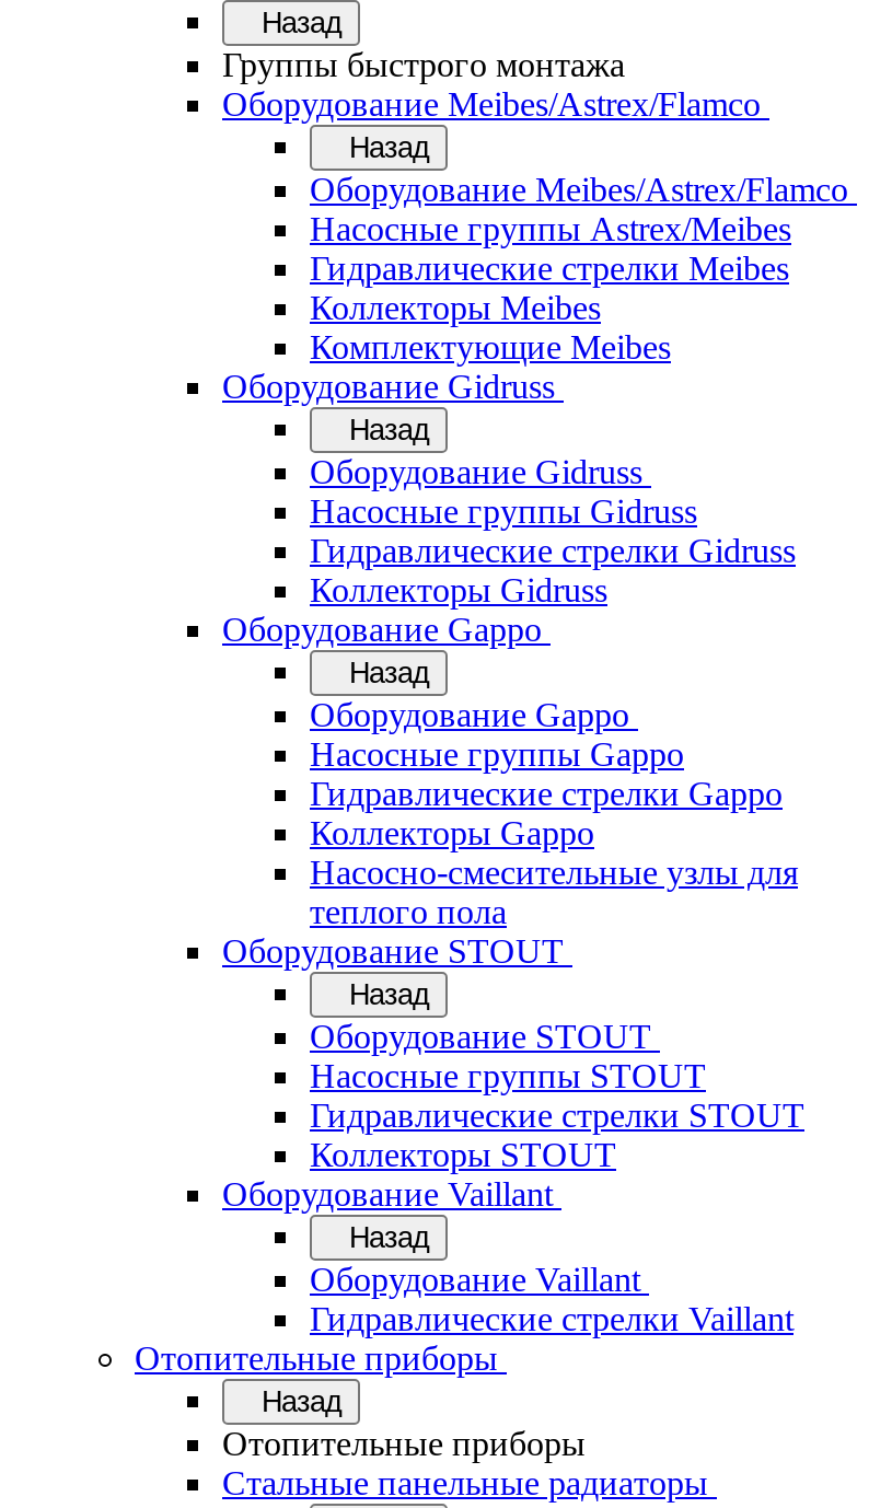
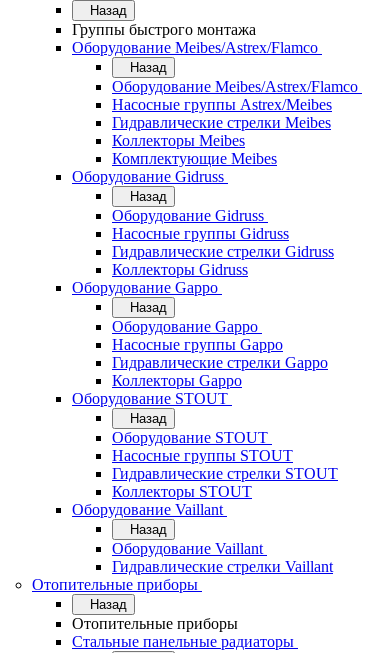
- Насосно-смесительные узлы для
- теплого пола
